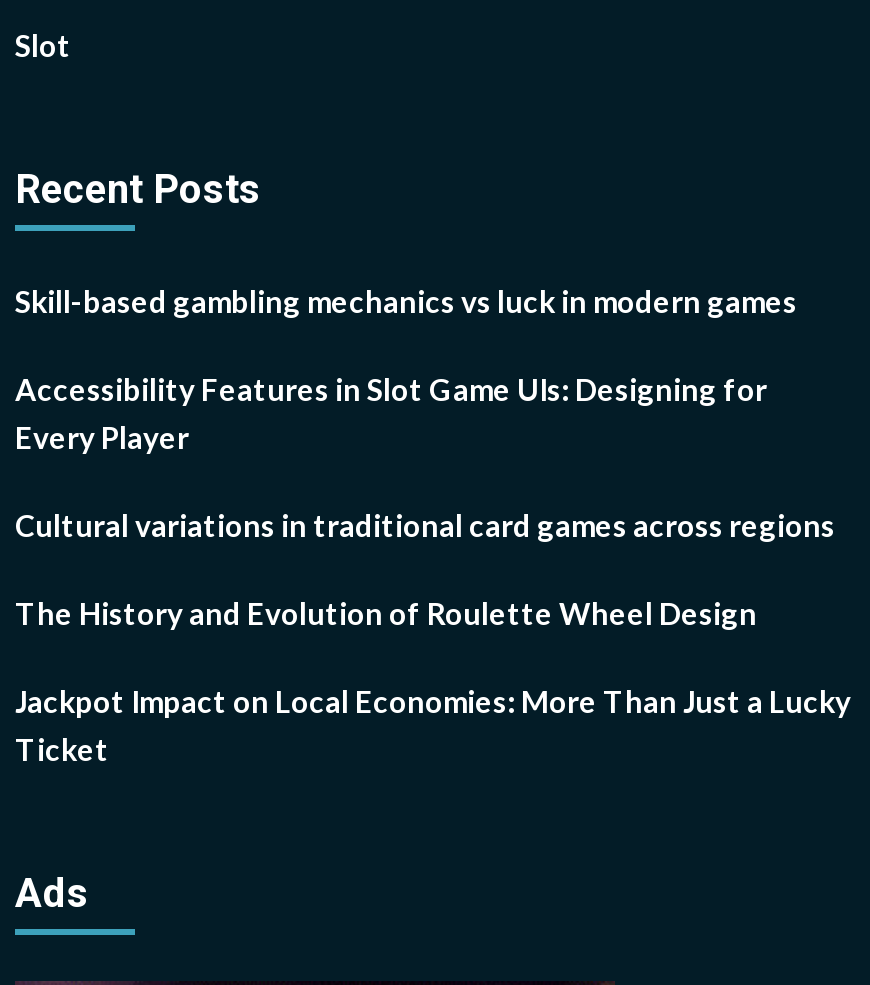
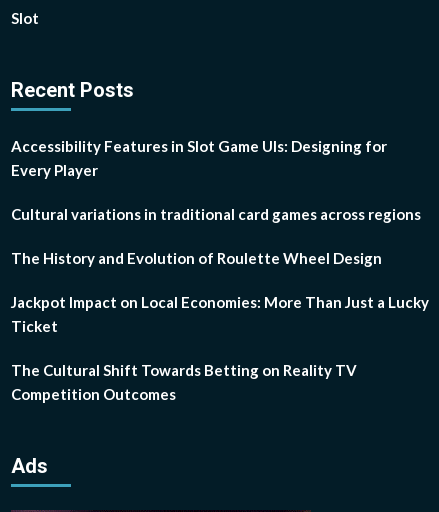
- Skill-based gambling mechanics vs luck in modern games

moved up: Accessibility Features in Slot Game UIs: Designing for | Every Player | Cultural variations in traditional card games across regions | The History and Evolution of Roulette Wheel Design | Jackpot Impact on Local Economies: More Than Just a Lucky | Ticket

+ The Cultural Shift Towards Betting on Reality TV
+ Competition Outcomes
